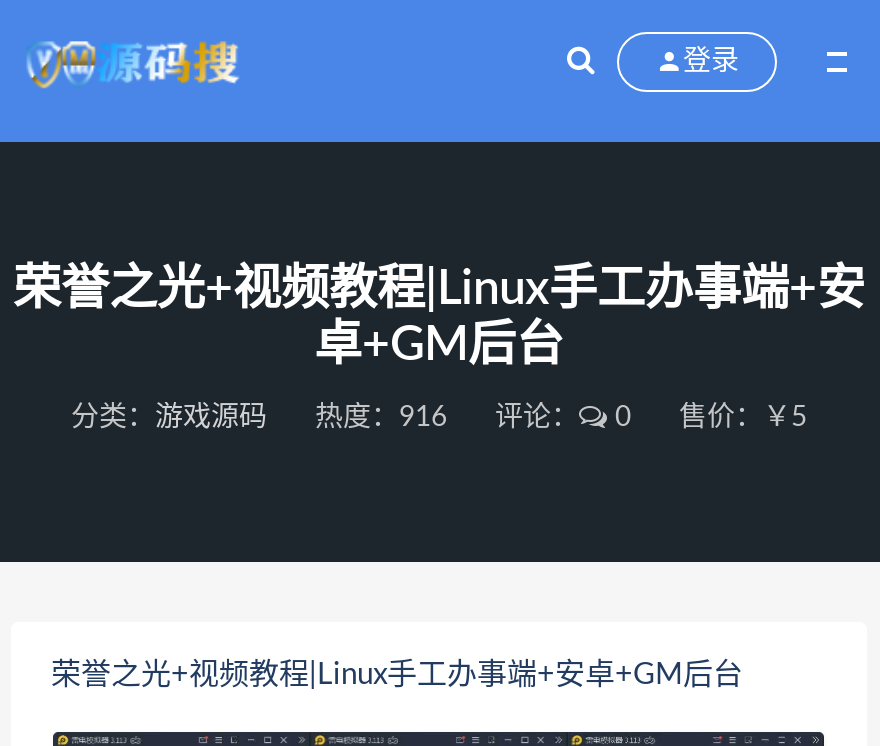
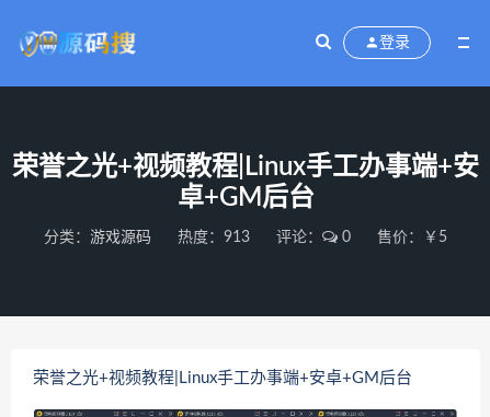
- 分类：游戏源码 热度：916 评论： 0 售价：￥5
+ 分类：游戏源码 热度：913 评论： 0 售价：￥5
